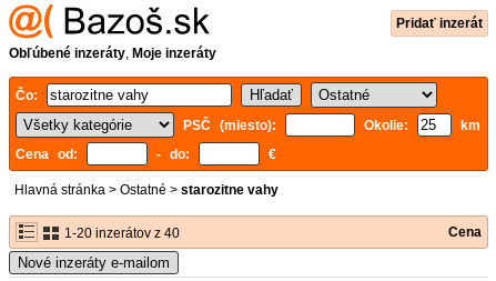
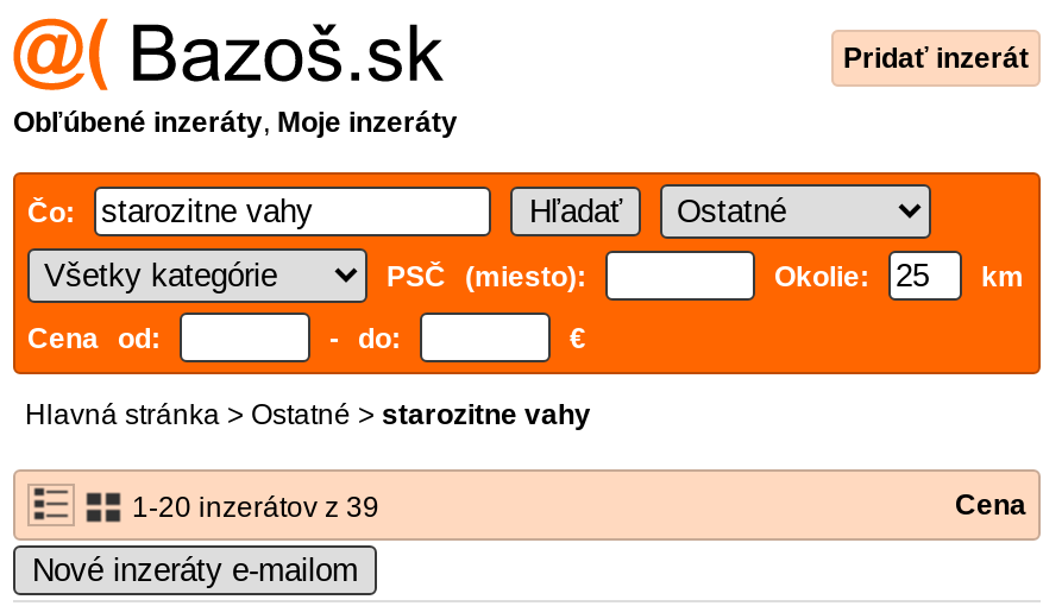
- 1-20 inzerátov z 40
+ 1-20 inzerátov z 39
